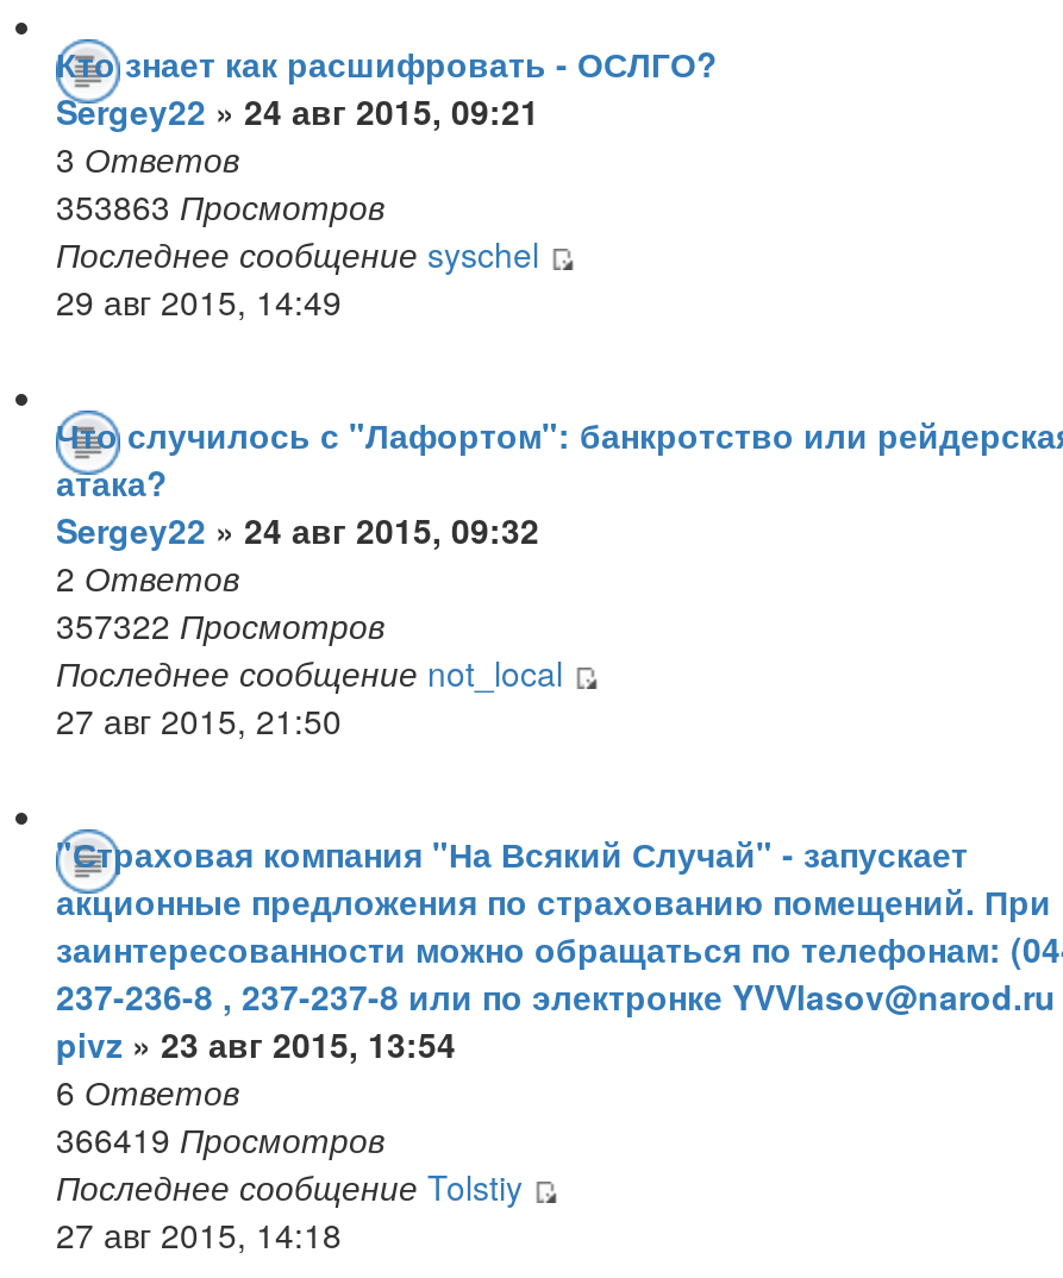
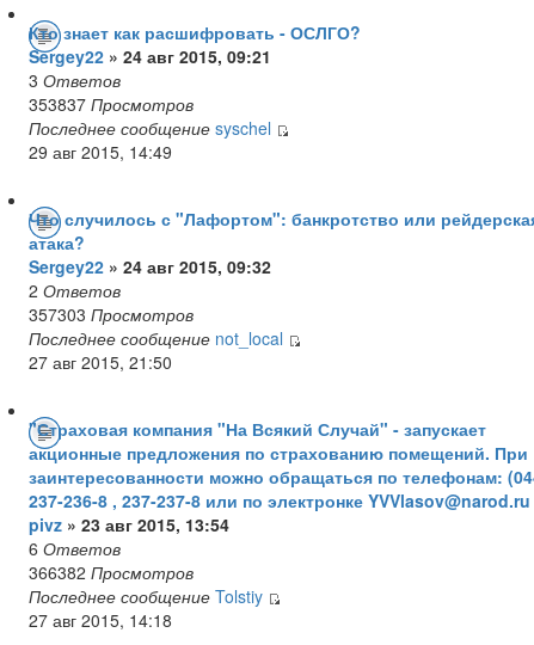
- 353863 Просмотров
+ 353837 Просмотров

- 357322 Просмотров
+ 357303 Просмотров

- 366419 Просмотров
+ 366382 Просмотров
